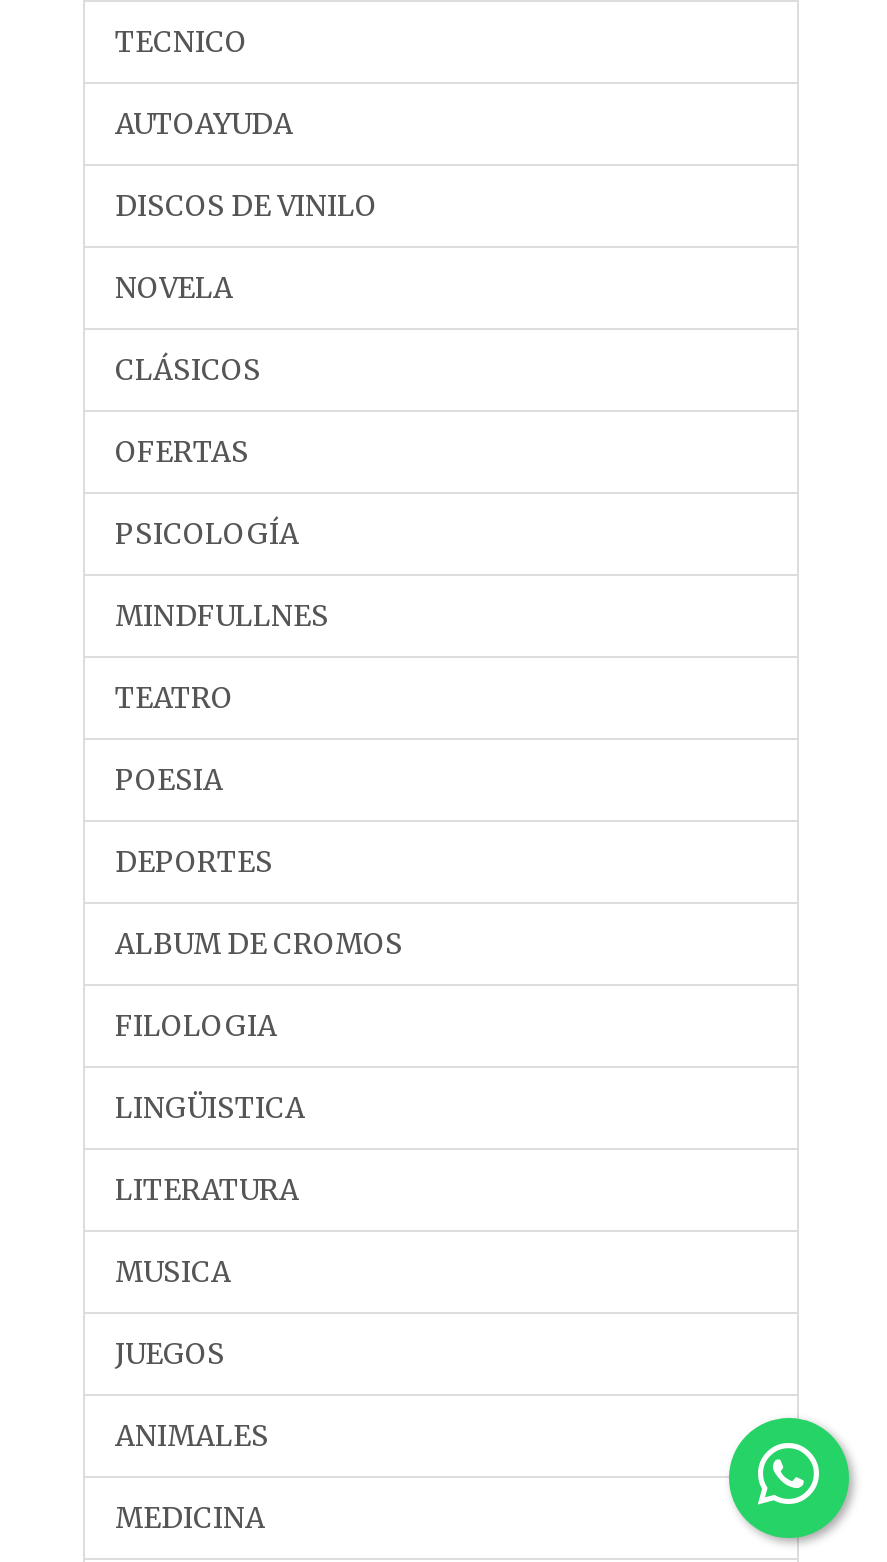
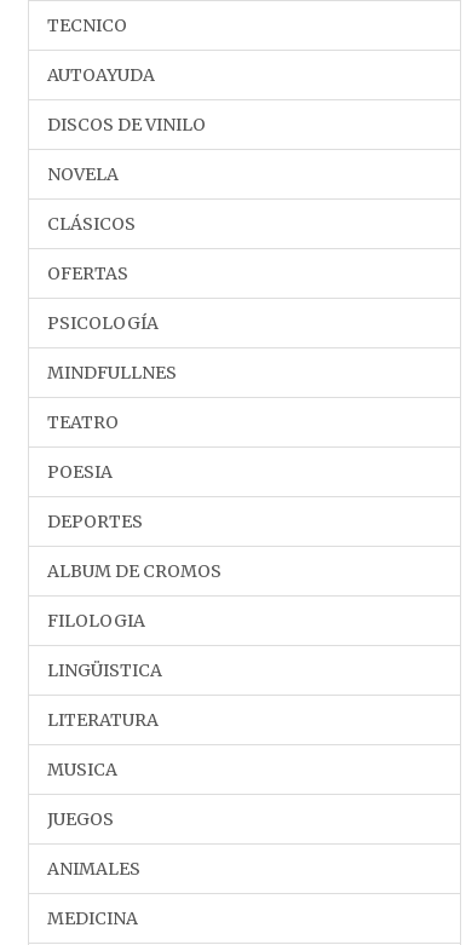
- [image]
